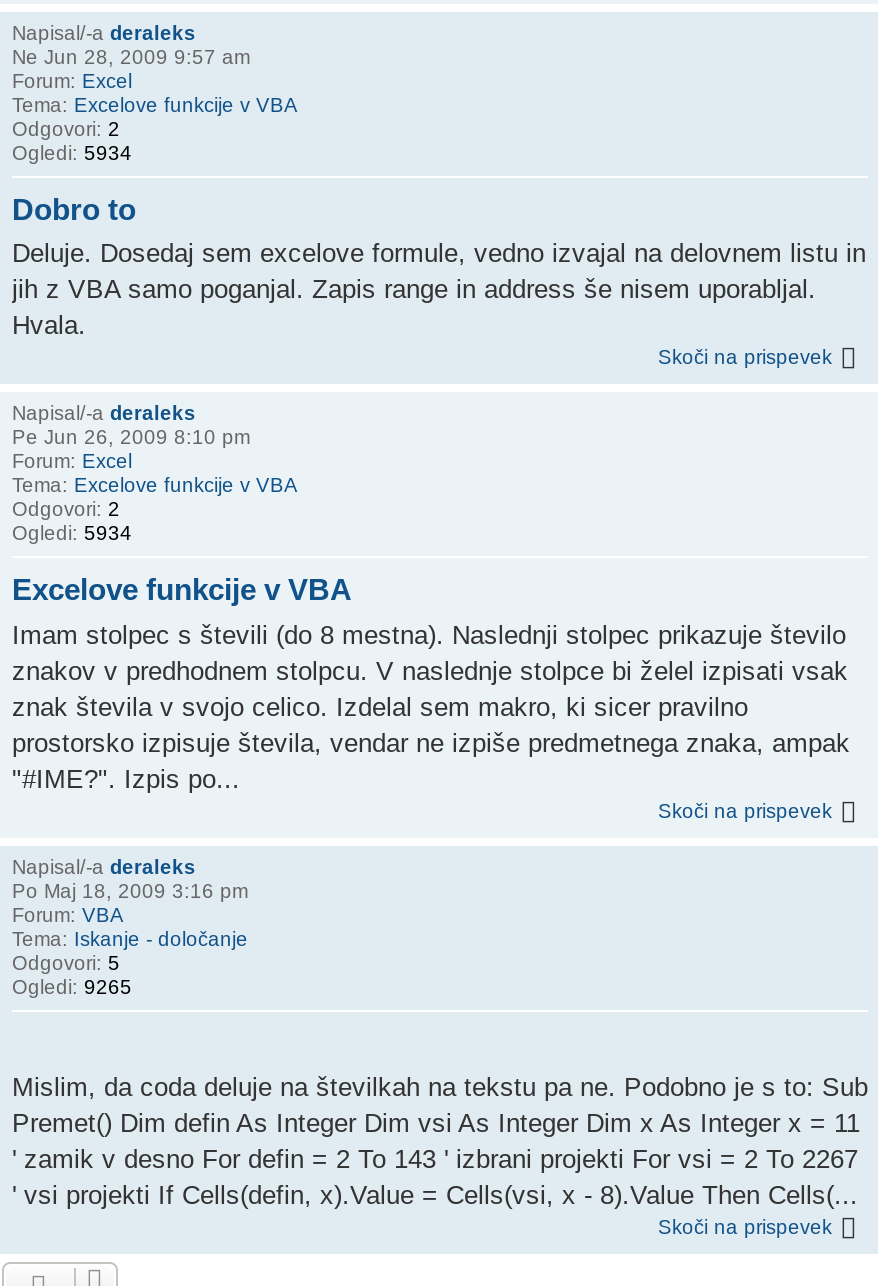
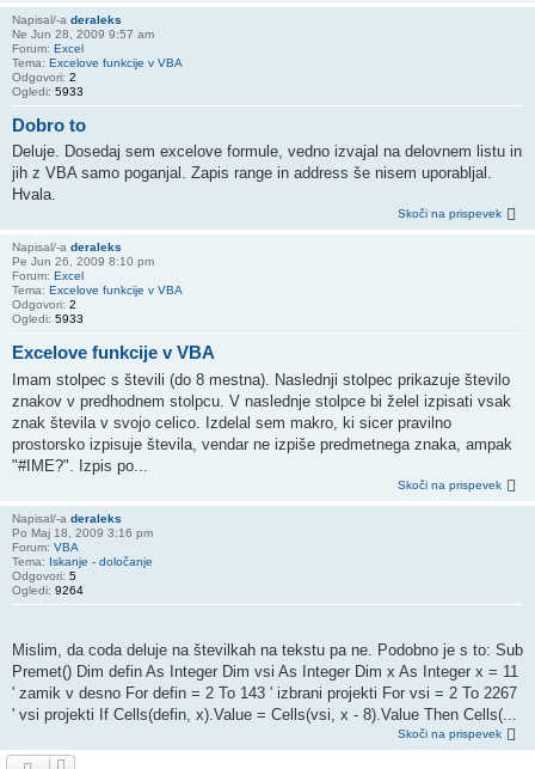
- Ogledi: 5934
+ Ogledi: 5933

- Ogledi: 5934
+ Ogledi: 5933

- Ogledi: 9265
+ Ogledi: 9264
